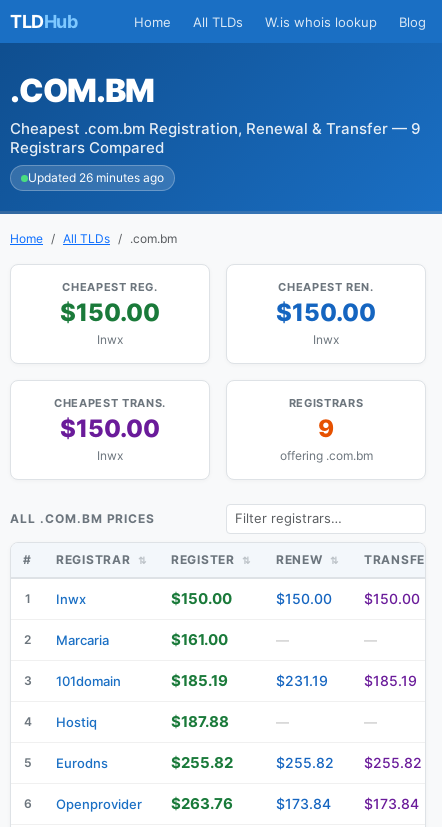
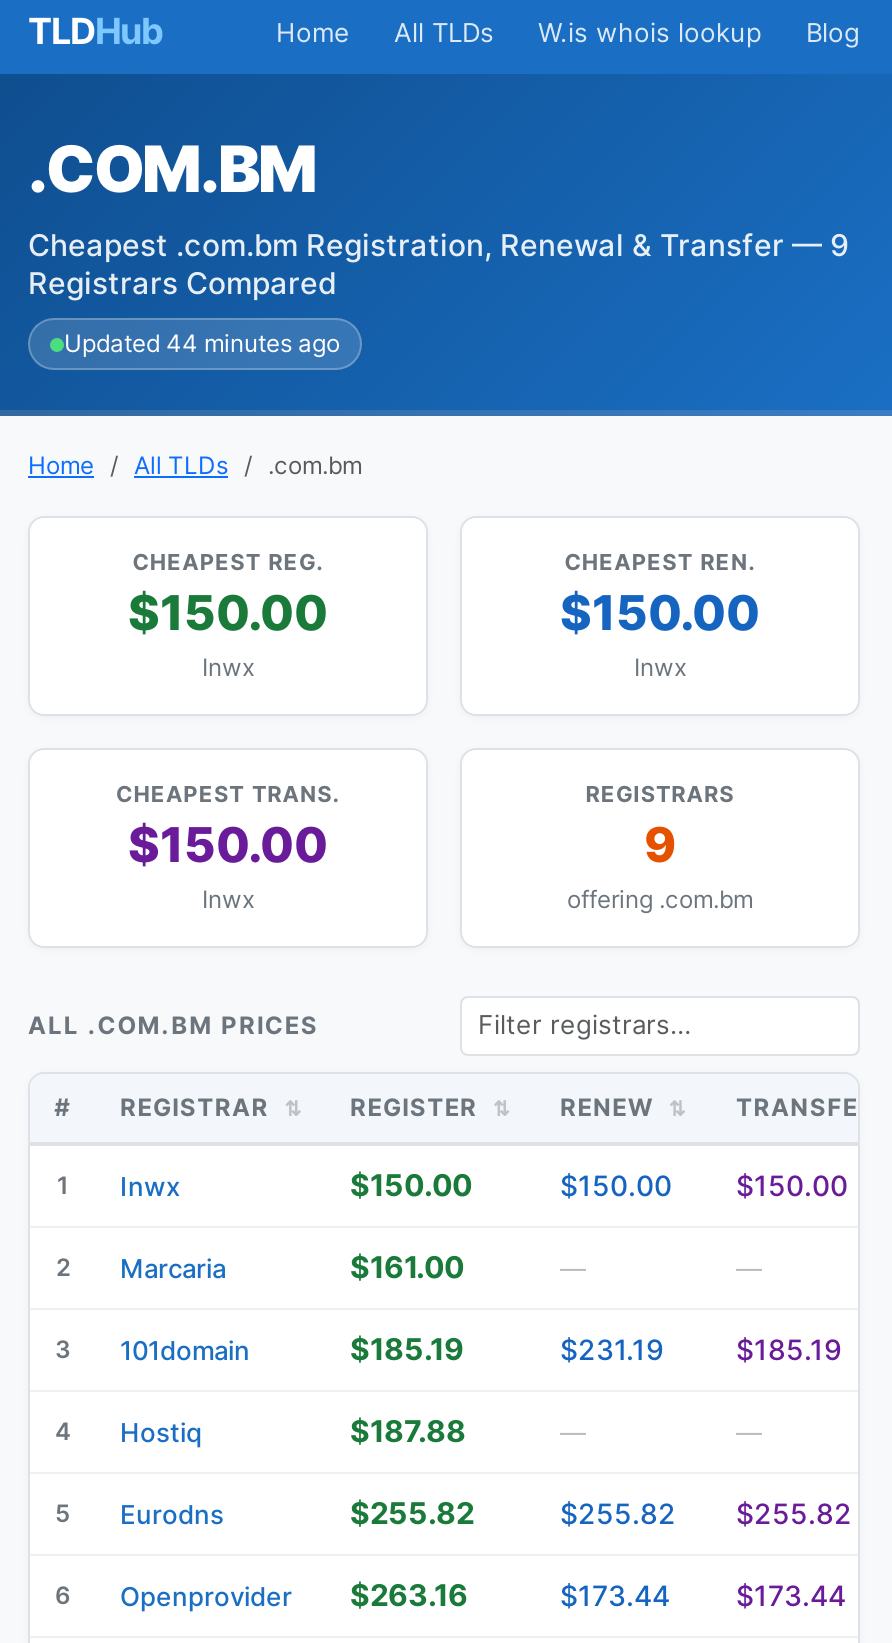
- Updated 26 minutes ago
+ Updated 44 minutes ago

- 6 Openprovider $263.76
+ 6 Openprovider $263.16

- $173.84
+ $173.44

- $173.84
+ $173.44
